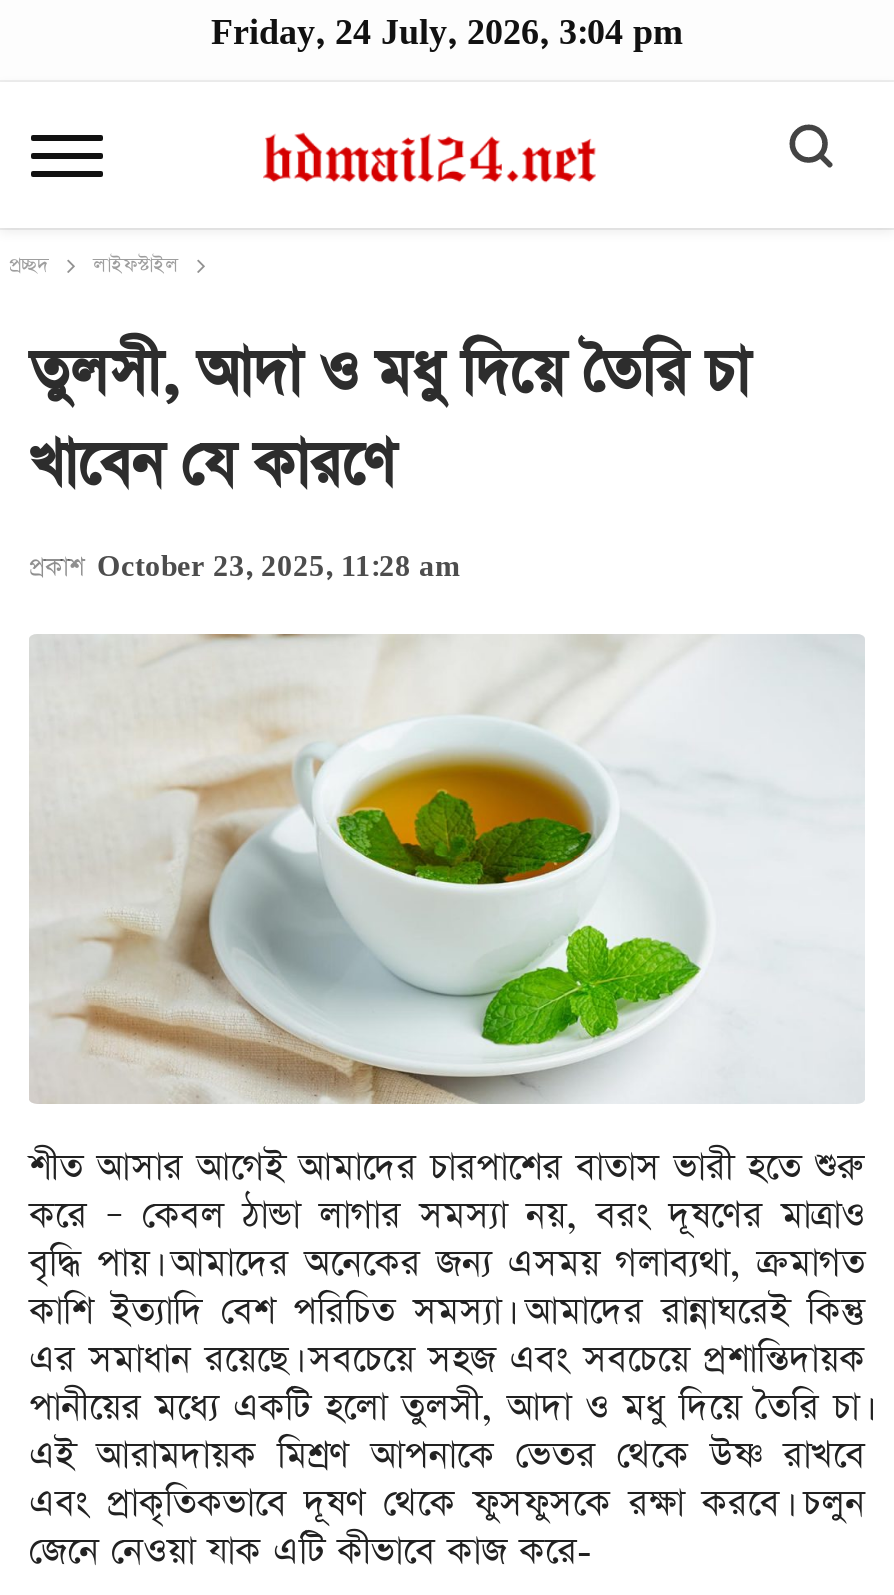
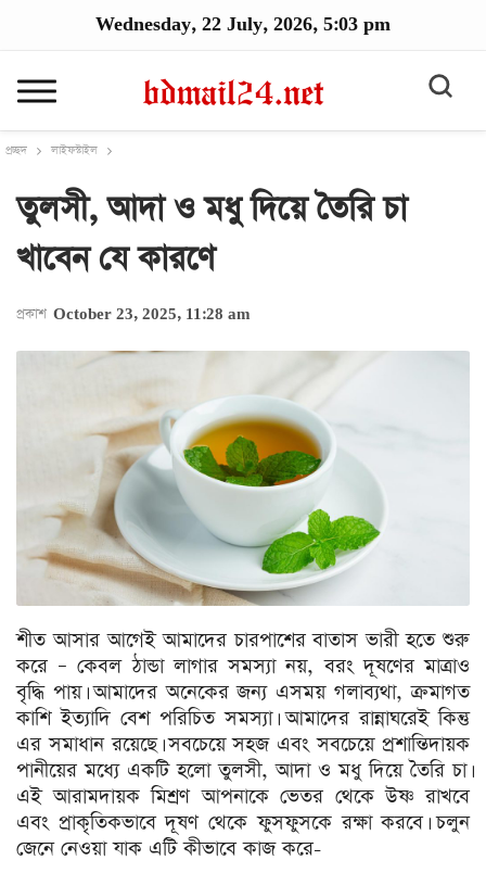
- Friday, 24 July, 2026, 3:04 pm
+ Wednesday, 22 July, 2026, 5:03 pm
